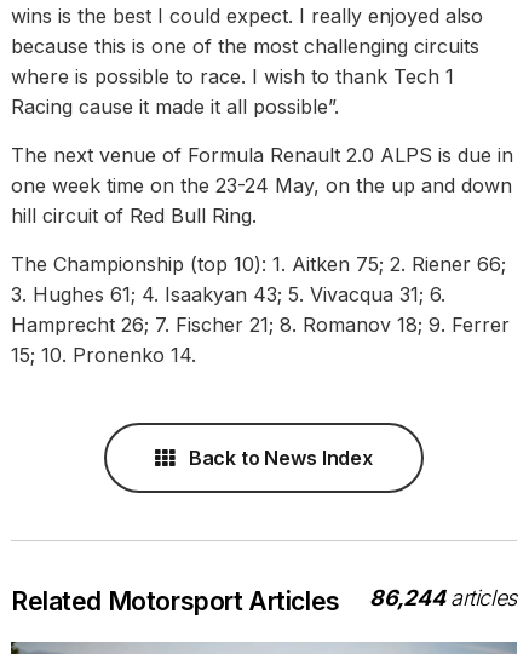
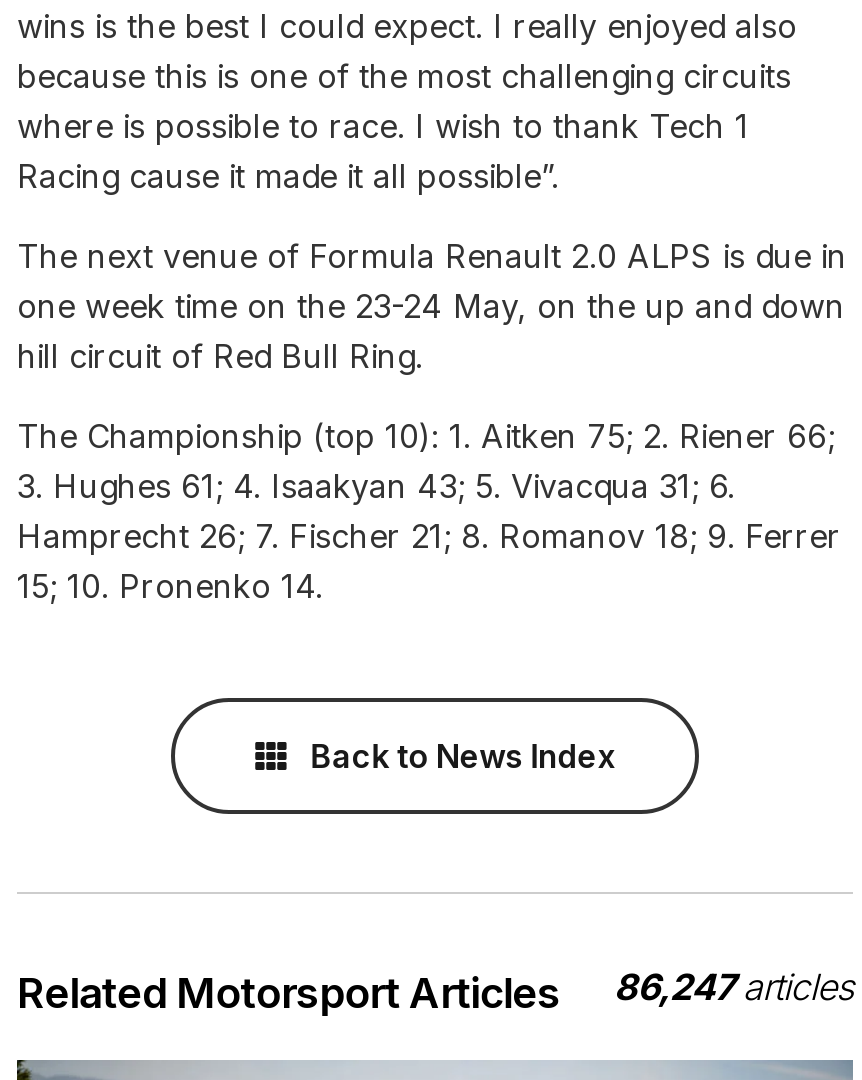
- Related Motorsport Articles 86,244articles
+ Related Motorsport Articles 86,247articles
